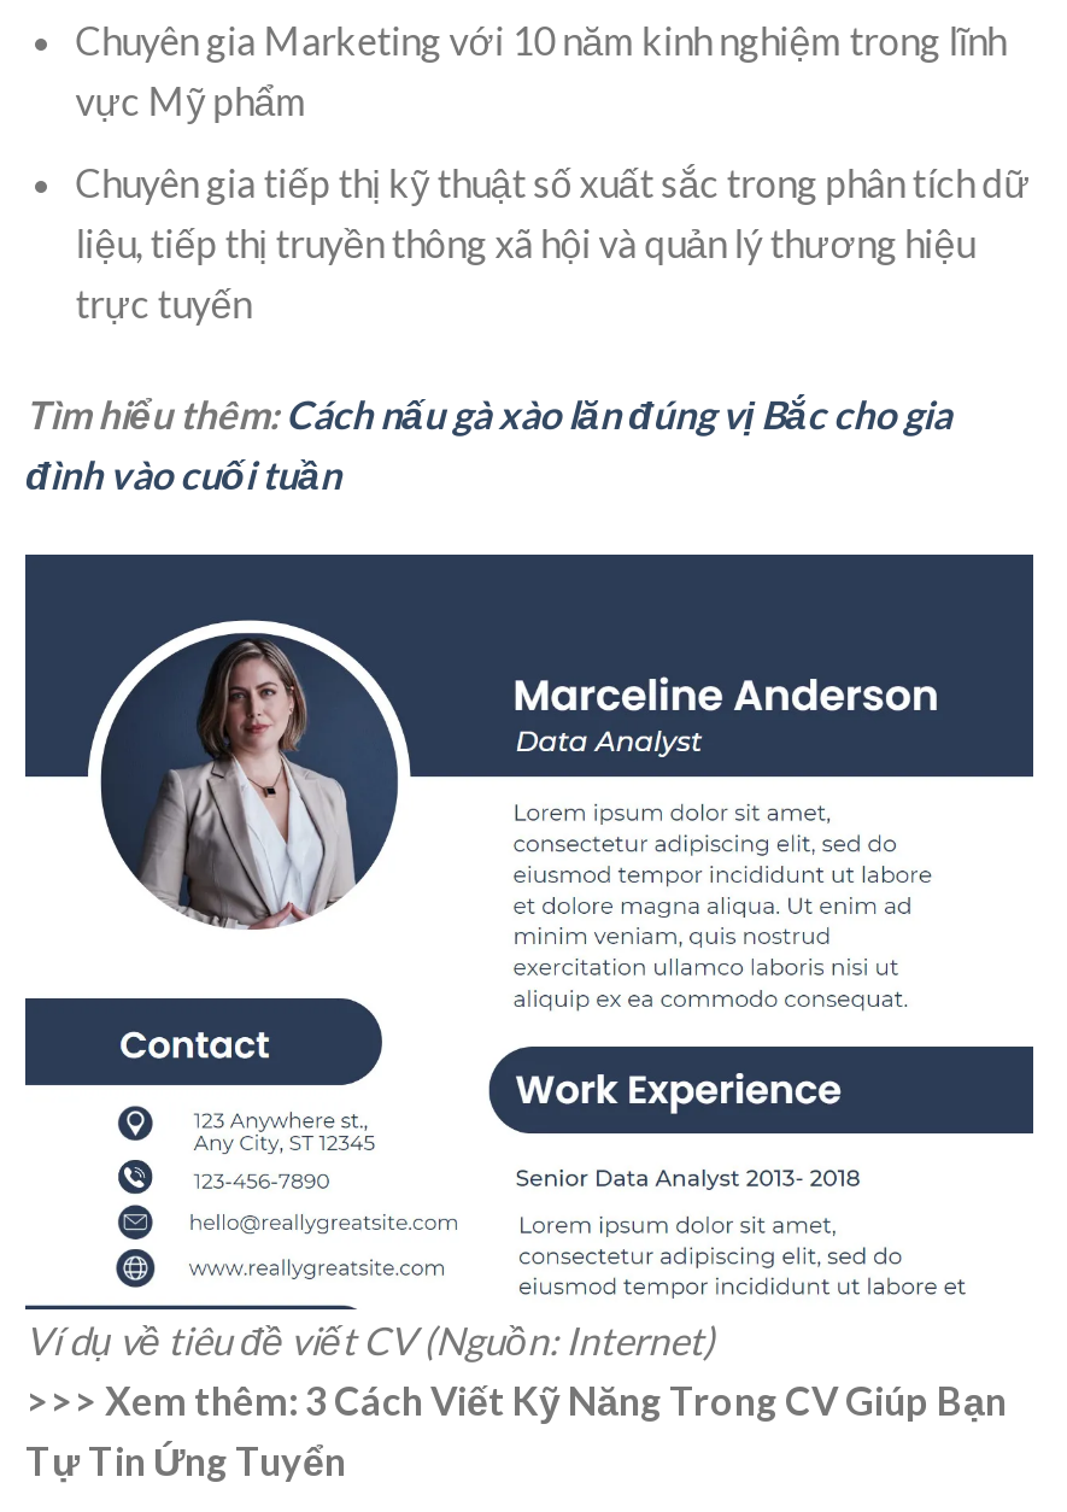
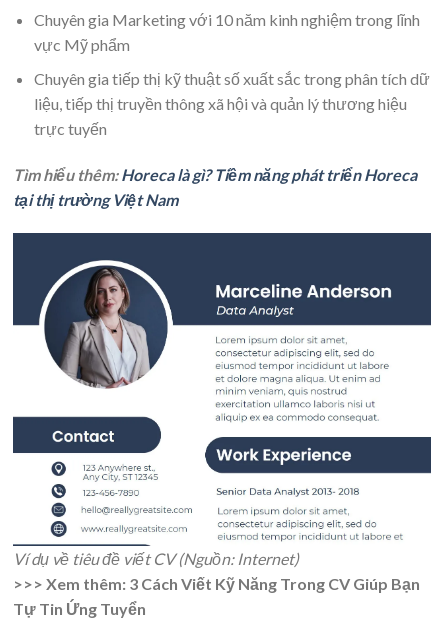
- Tìm hiểu thêm: Cách nấu gà xào lăn đúng vị Bắc cho gia
- đình vào cuối tuần
+ Tìm hiểu thêm: Horeca là gì? Tiềm năng phát triển Horeca
+ tại thị trường Việt Nam
